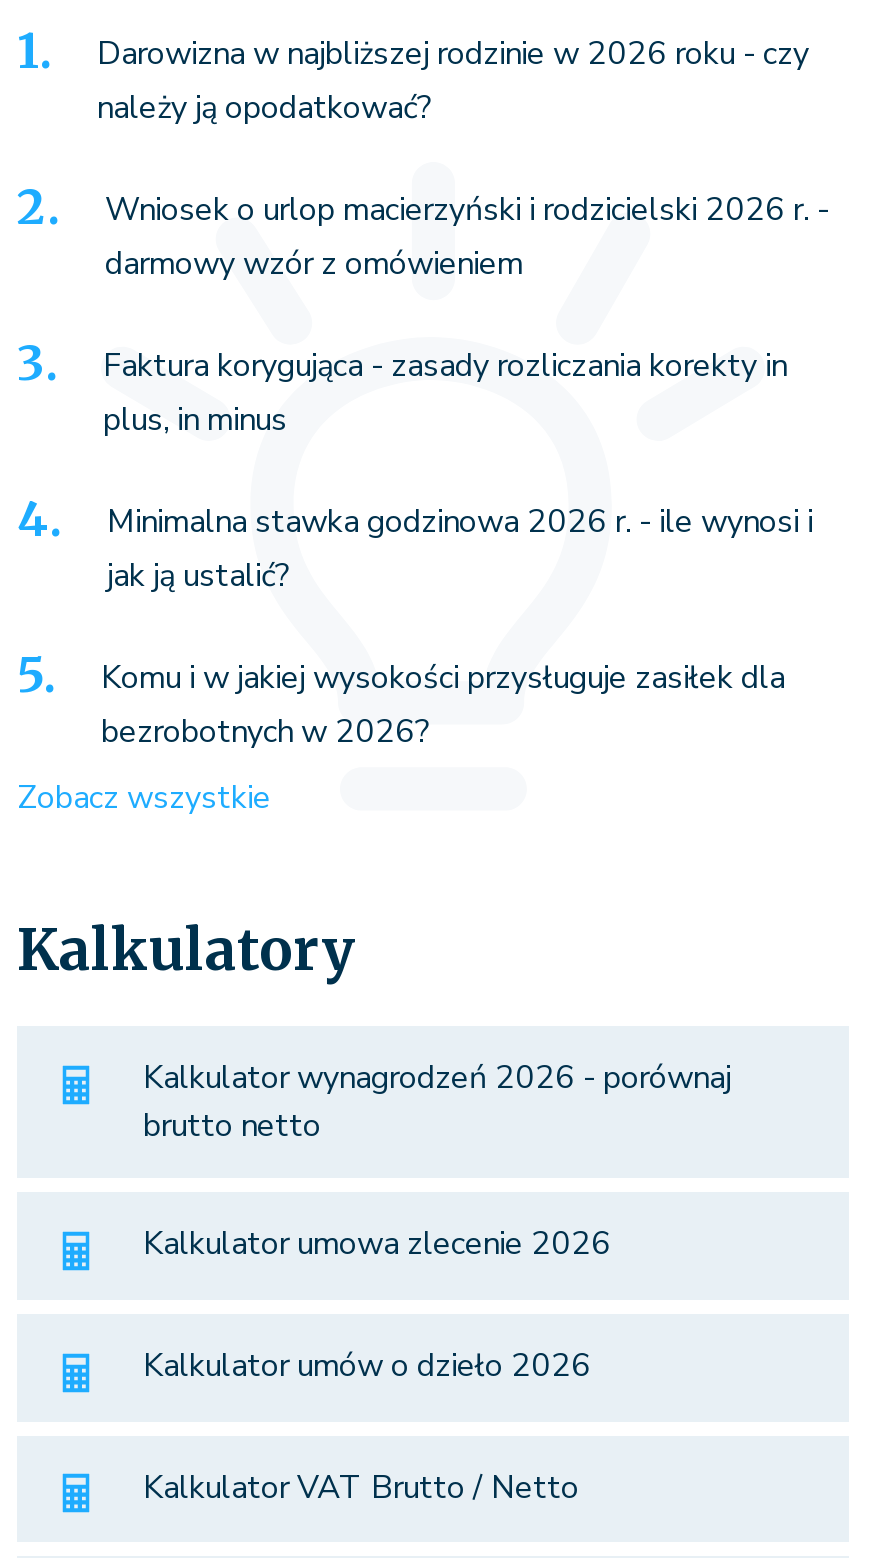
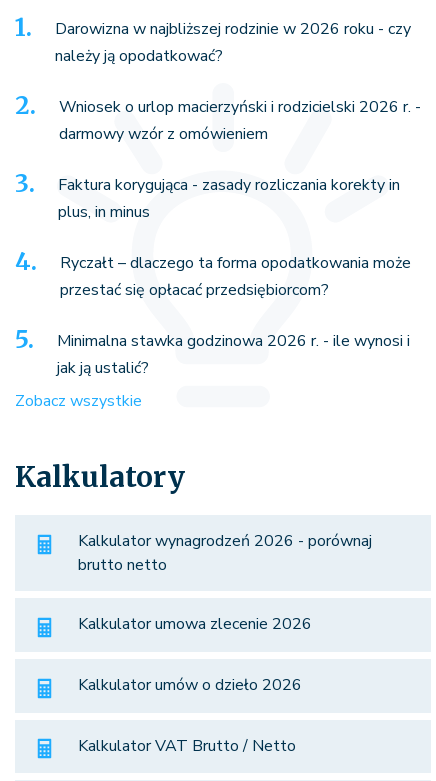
+ Ryczałt – dlaczego ta forma opodatkowania może
+ przestać się opłacać przedsiębiorcom?

moved down: Minimalna stawka godzinowa 2026 r. - ile wynosi i | jak ją ustalić?

- Komu i w jakiej wysokości przysługuje zasiłek dla
- bezrobotnych w 2026?
